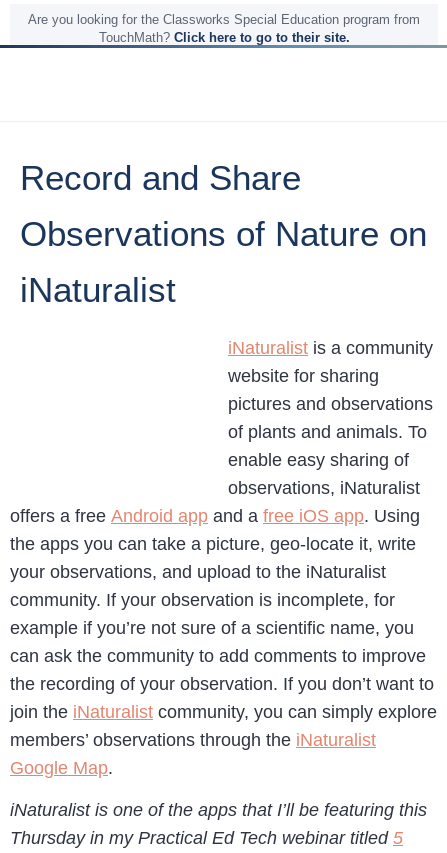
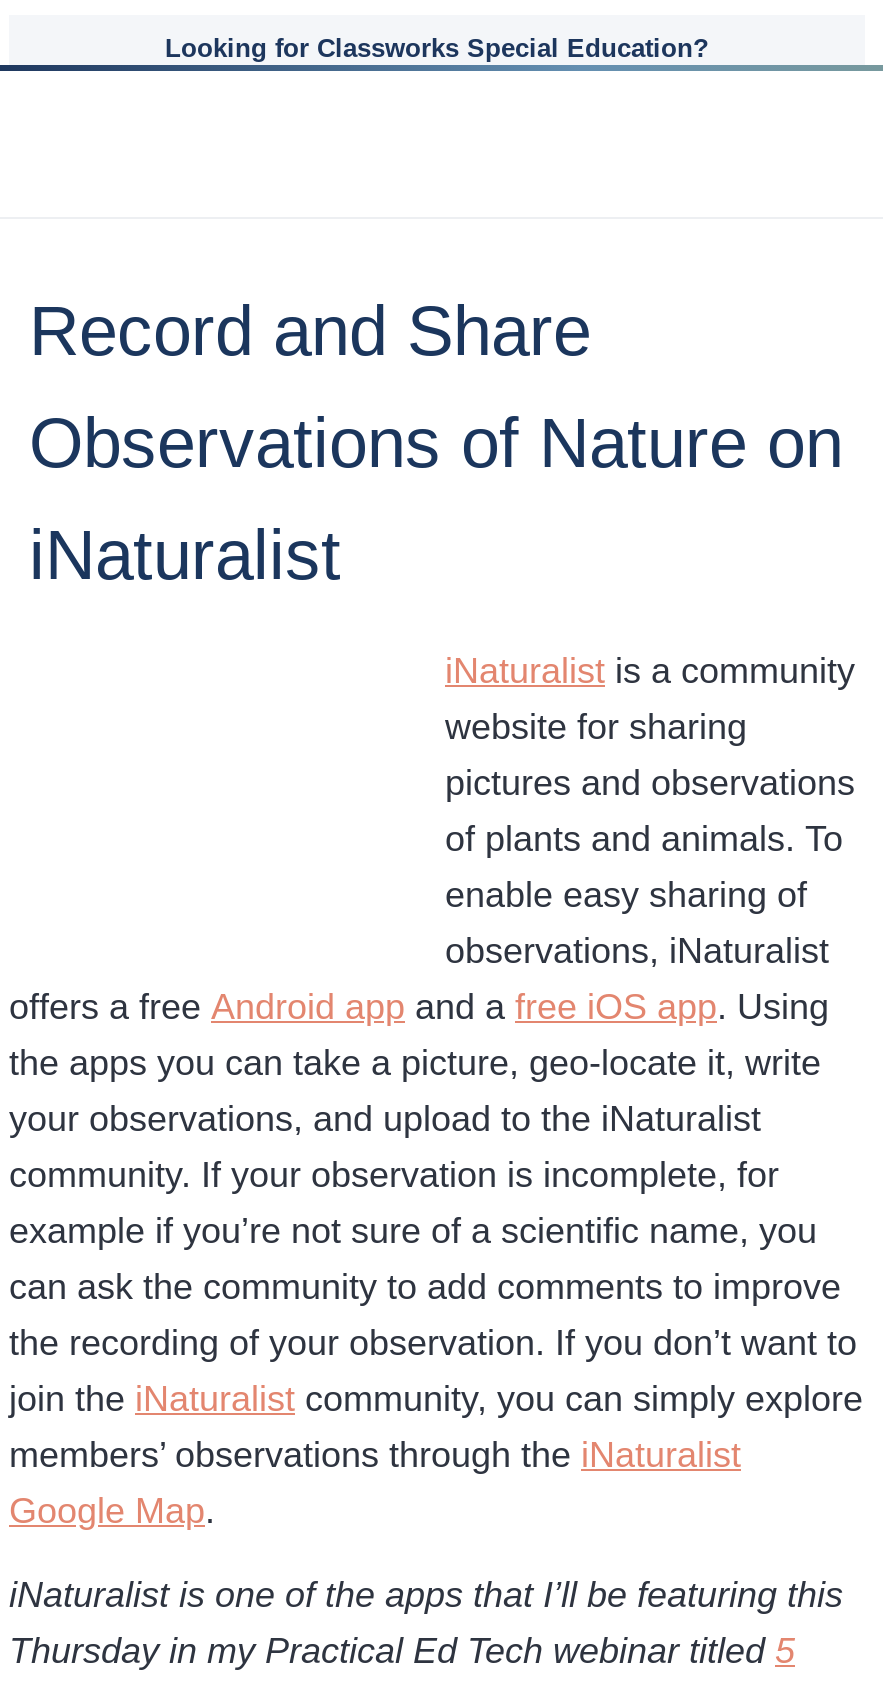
- Are you looking for the Classworks Special Education program from
- TouchMath? Click here to go to their site.
+ Looking for Classworks Special Education?
